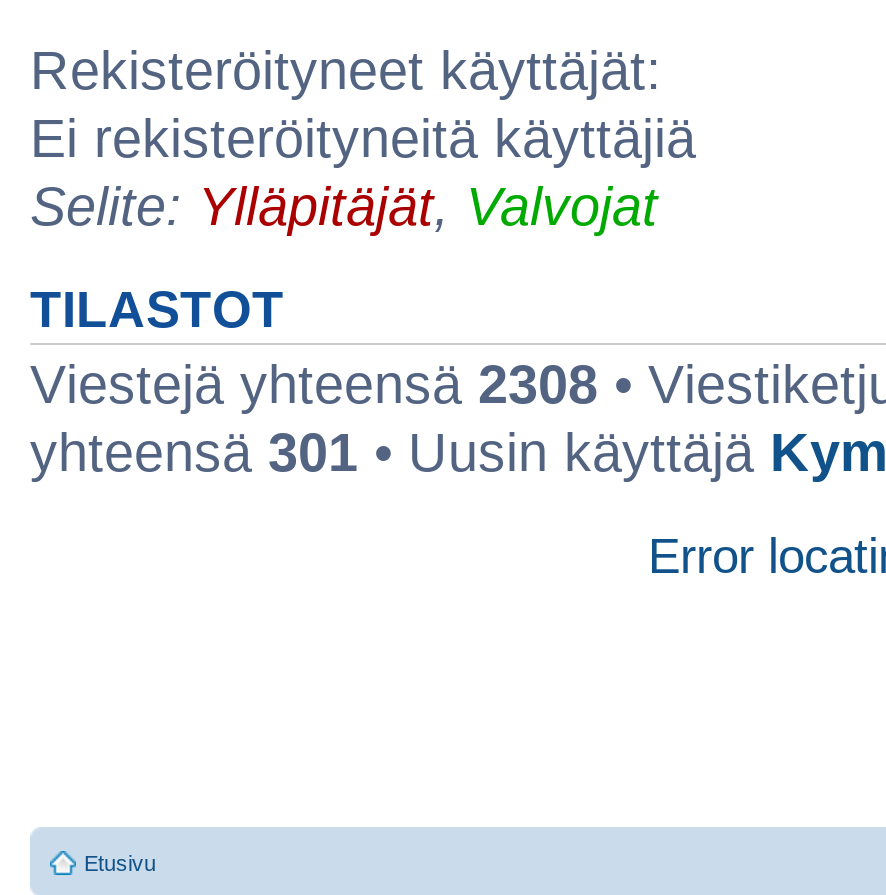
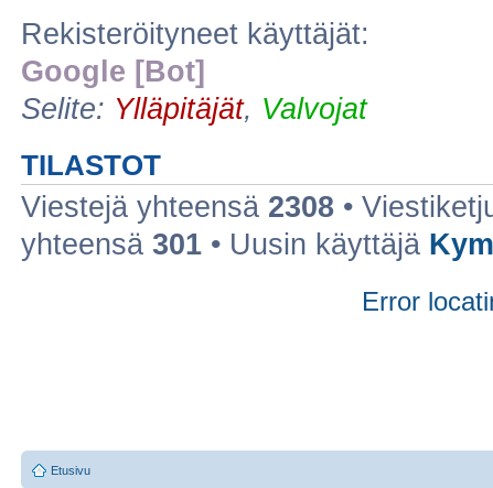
- Ei rekisteröityneitä käyttäjiä
+ Google [Bot]
